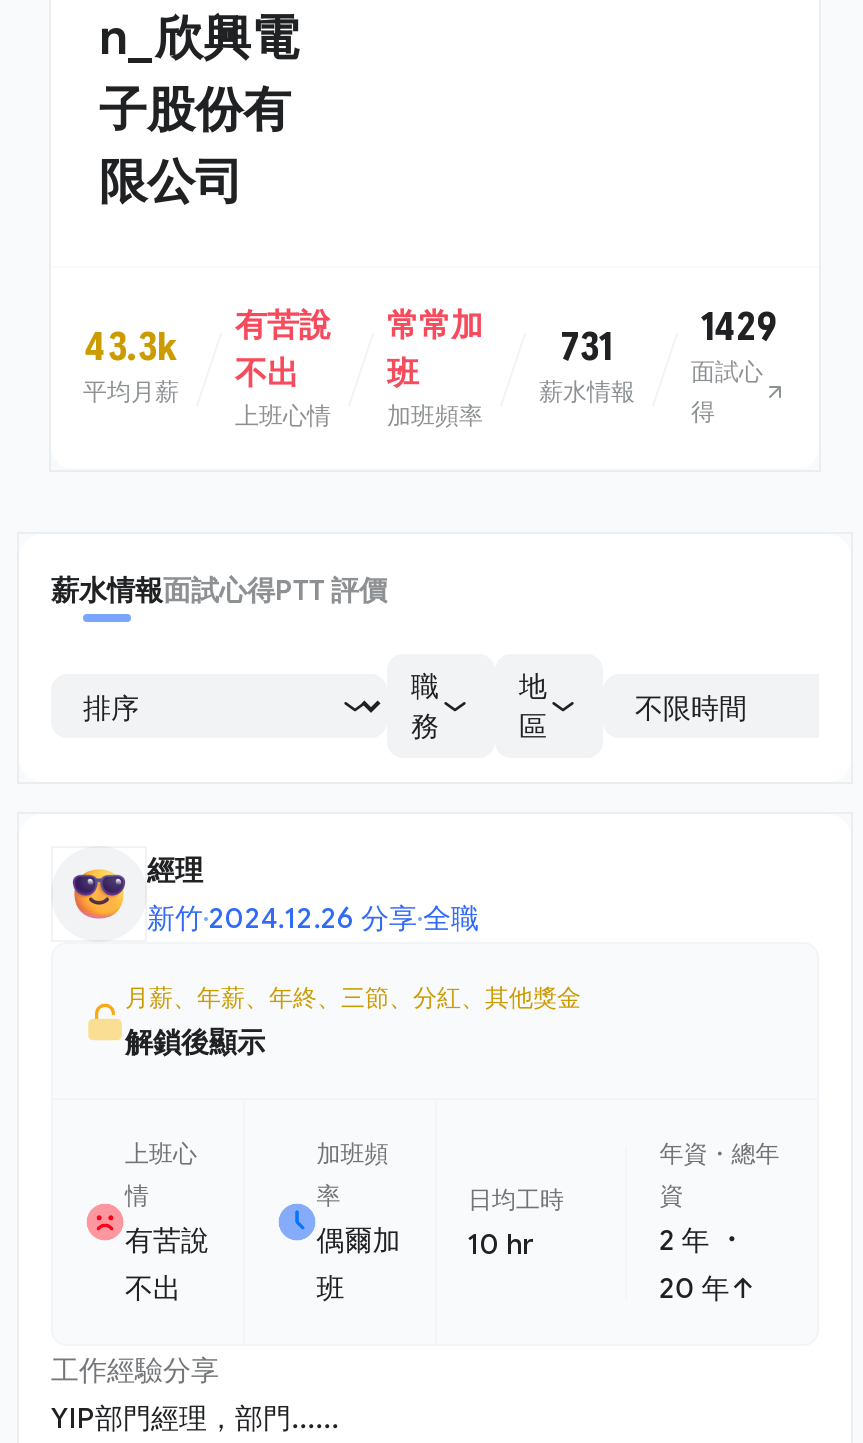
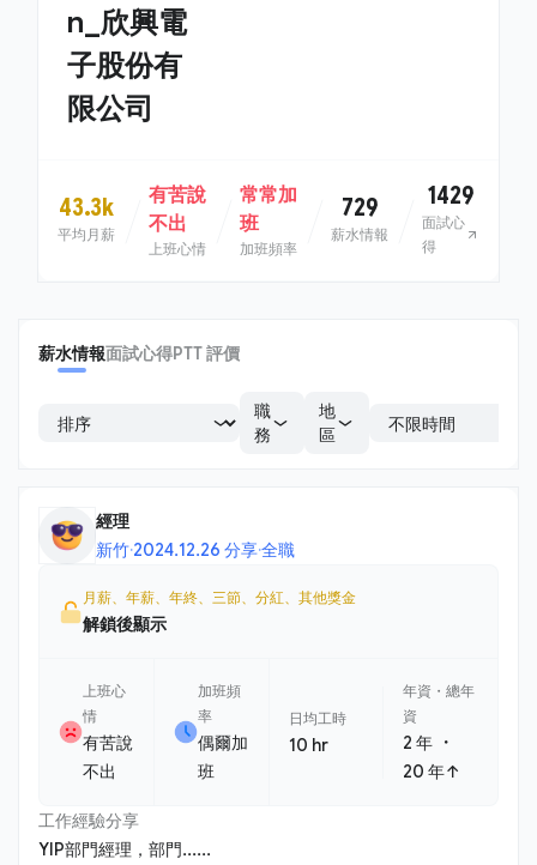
- 平均月薪 43.3k 有苦說 不出 常常加 731 1429
+ 平均月薪 43.3k 有苦說 不出 常常加 729 1429
